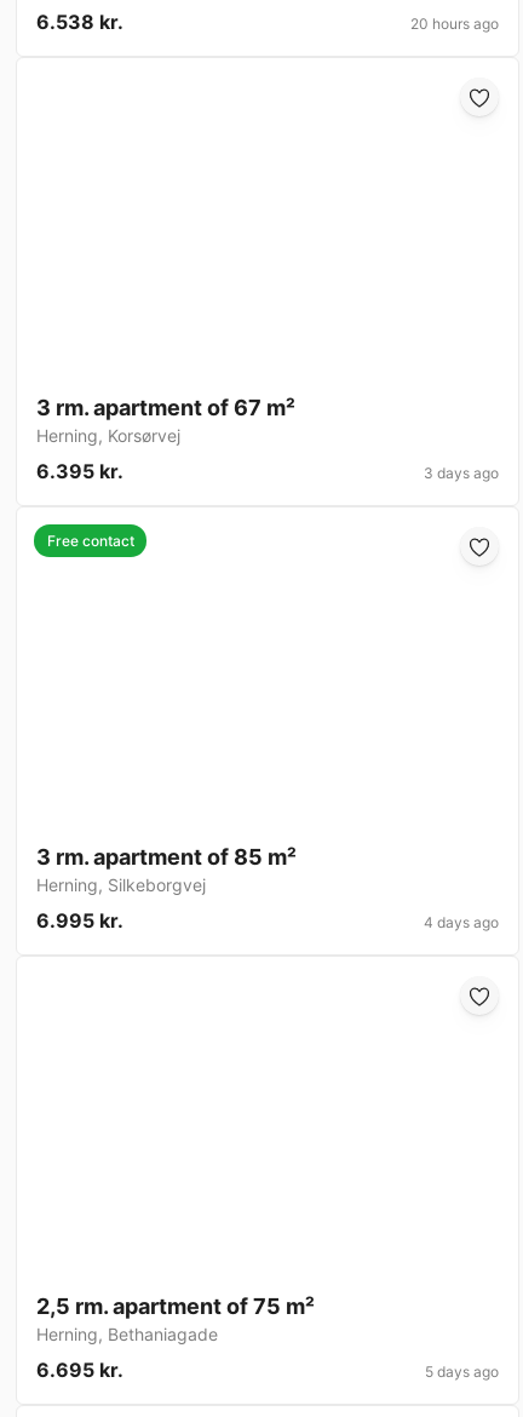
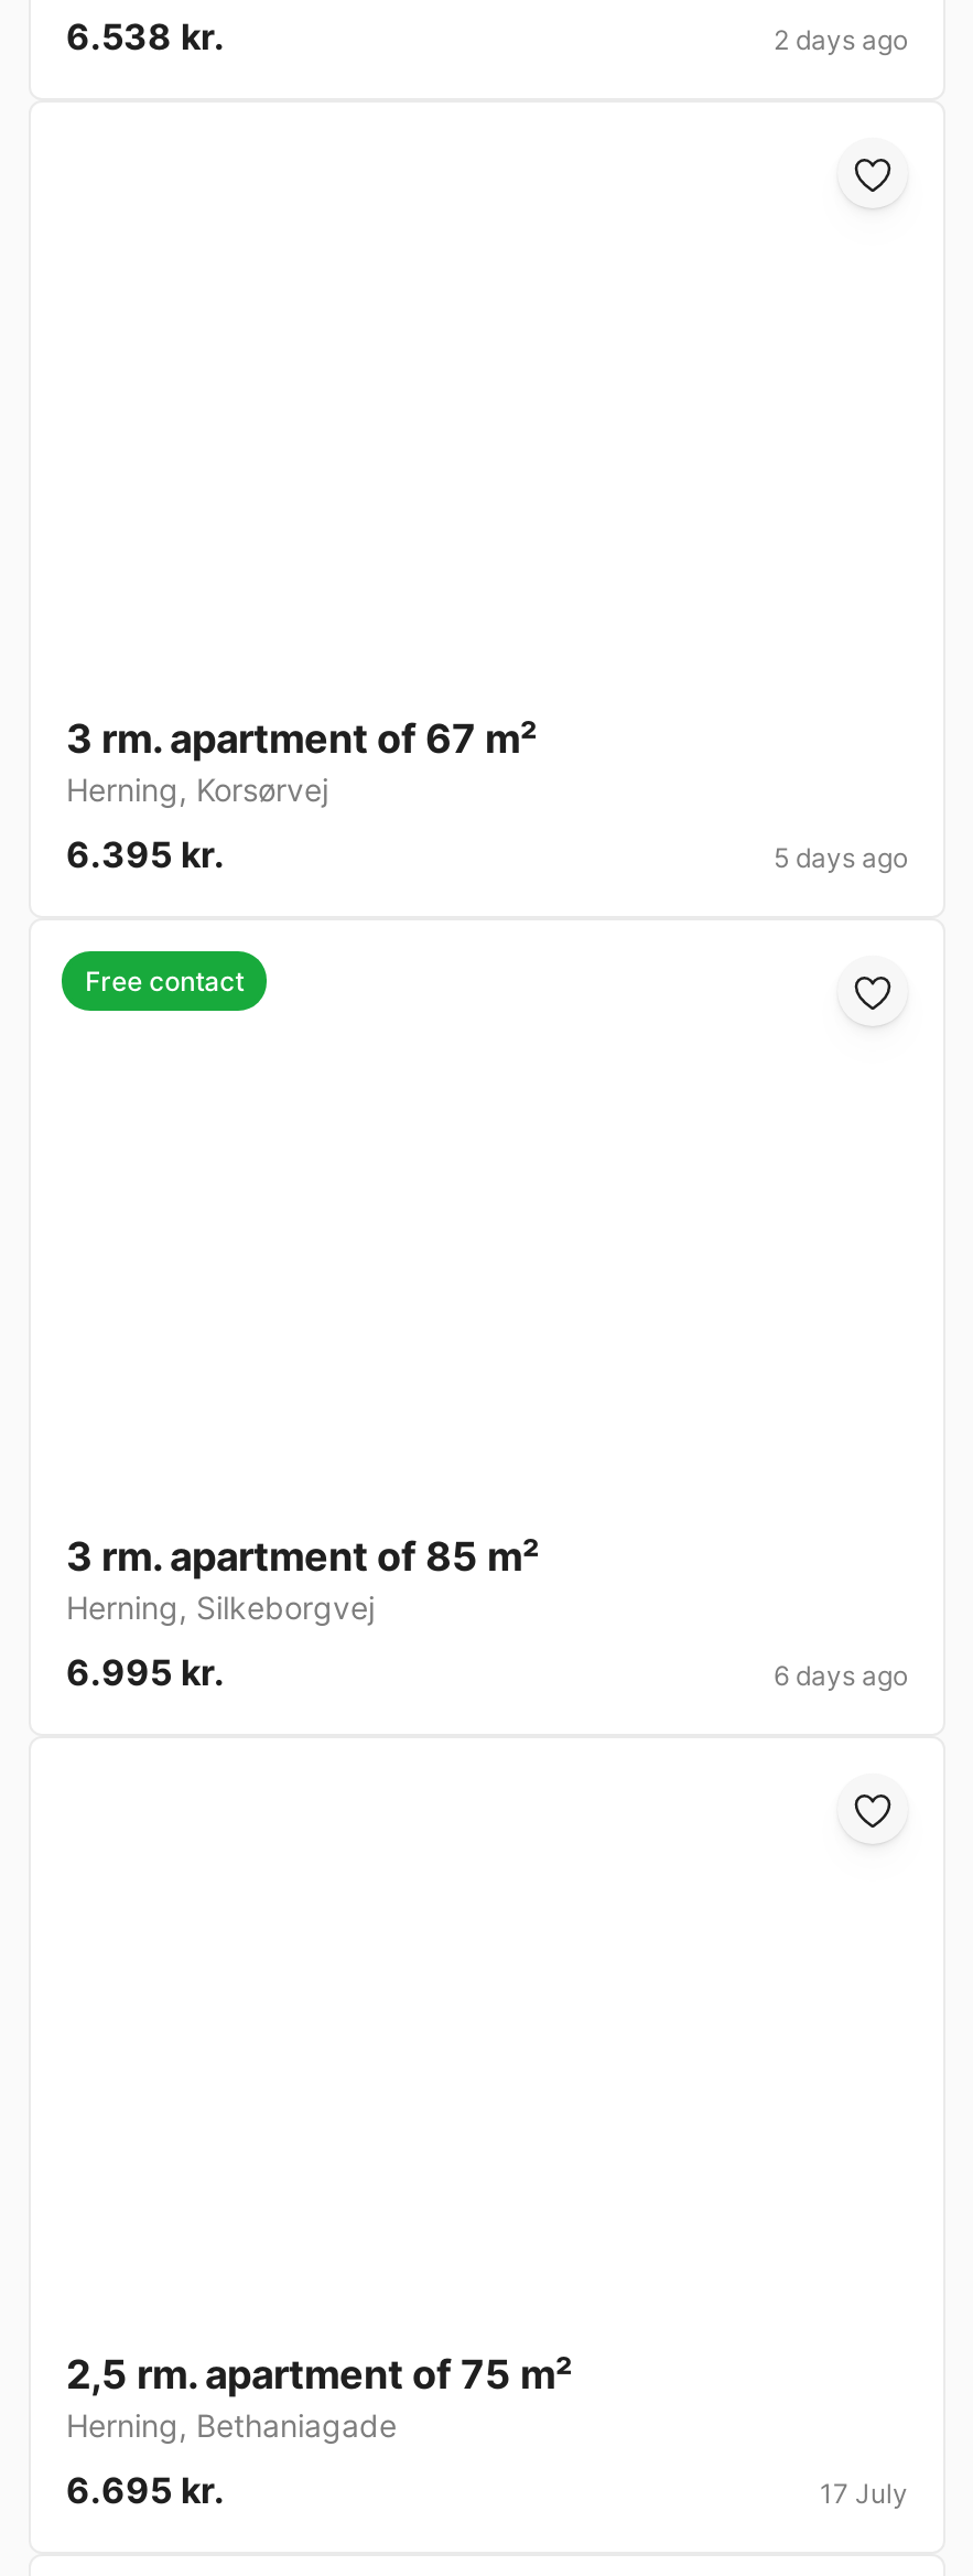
- 20 hours ago
+ 2 days ago

- 3 days ago
+ 5 days ago

- 4 days ago
+ 6 days ago

- 5 days ago
+ 17 July
